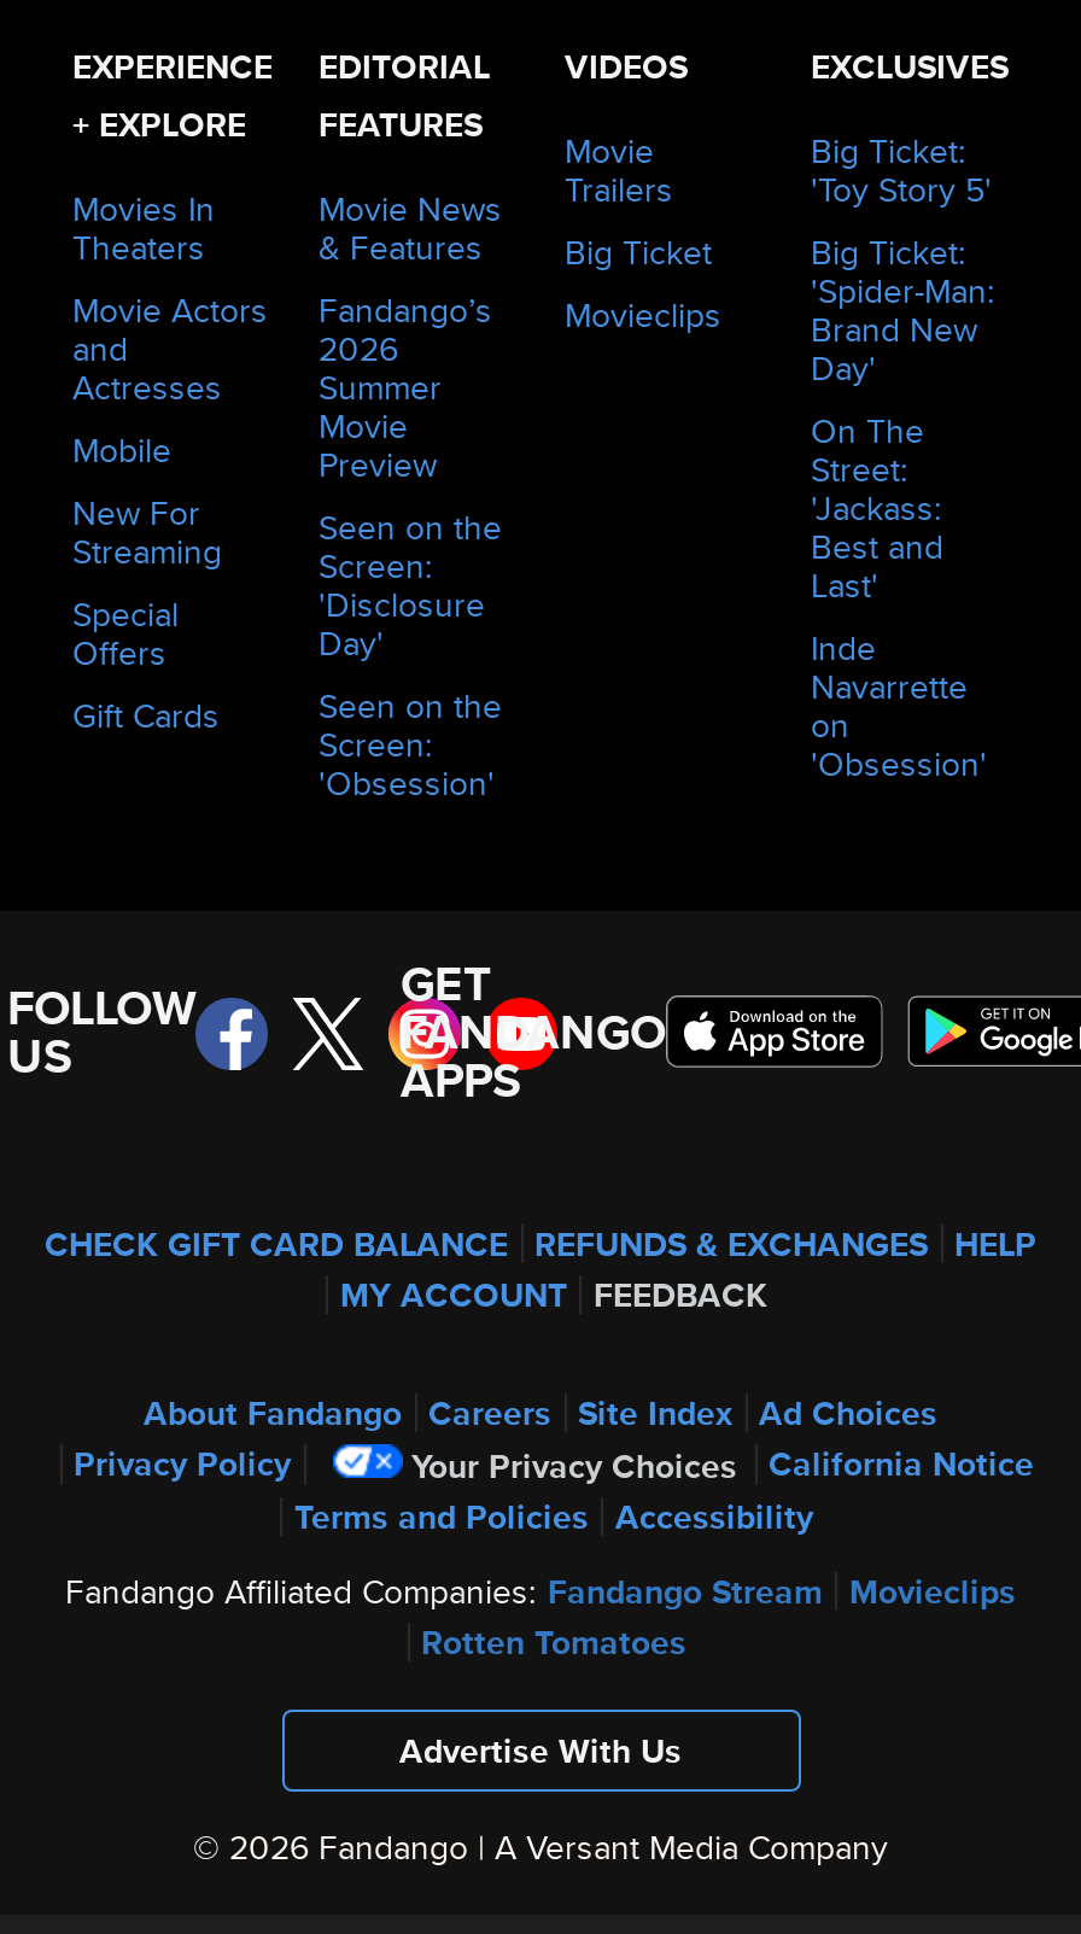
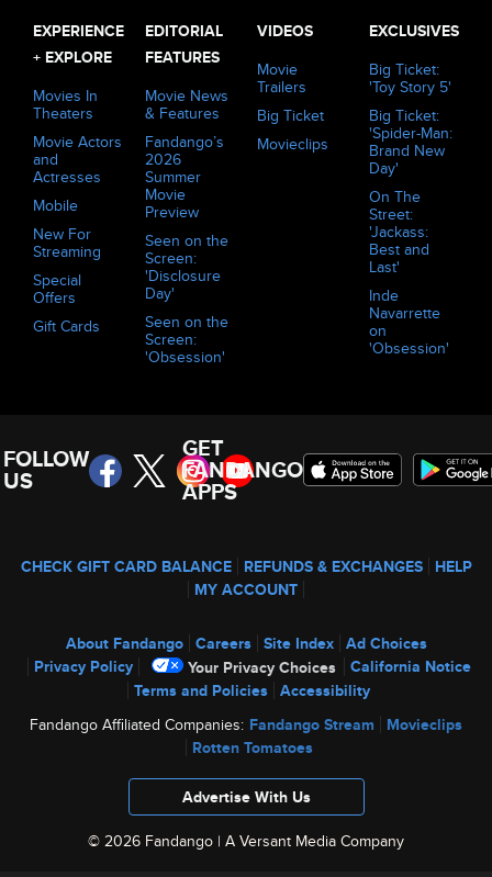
- MY ACCOUNT FEEDBACK
+ MY ACCOUNT
